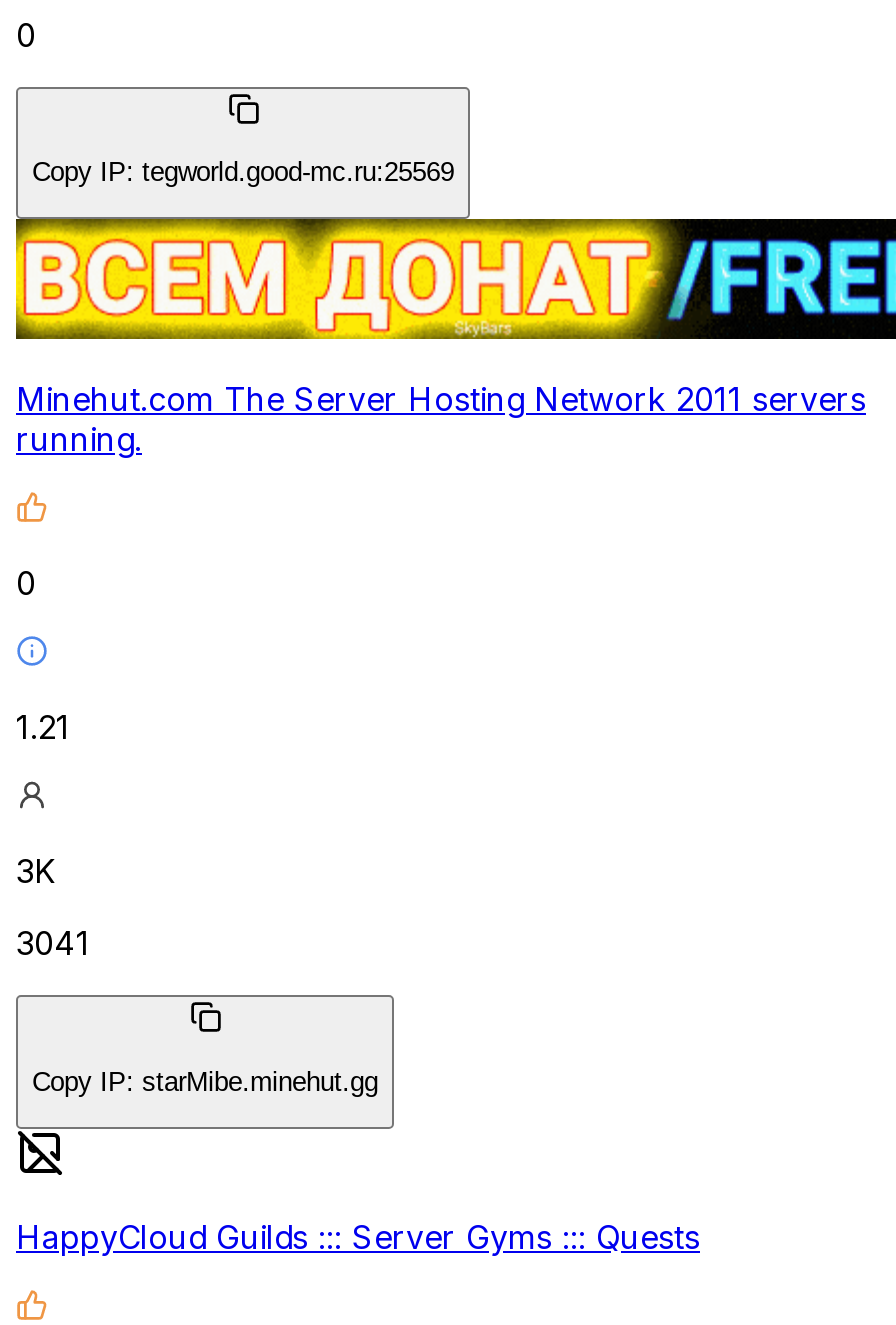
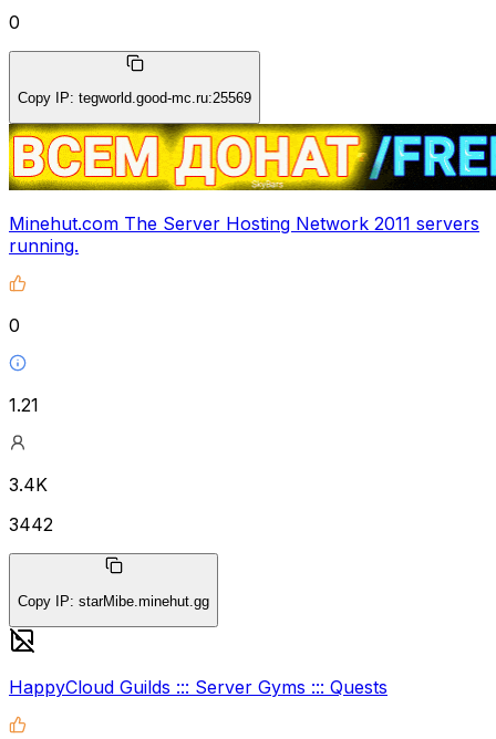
- 3K
+ 3.4K

- 3041
+ 3442
